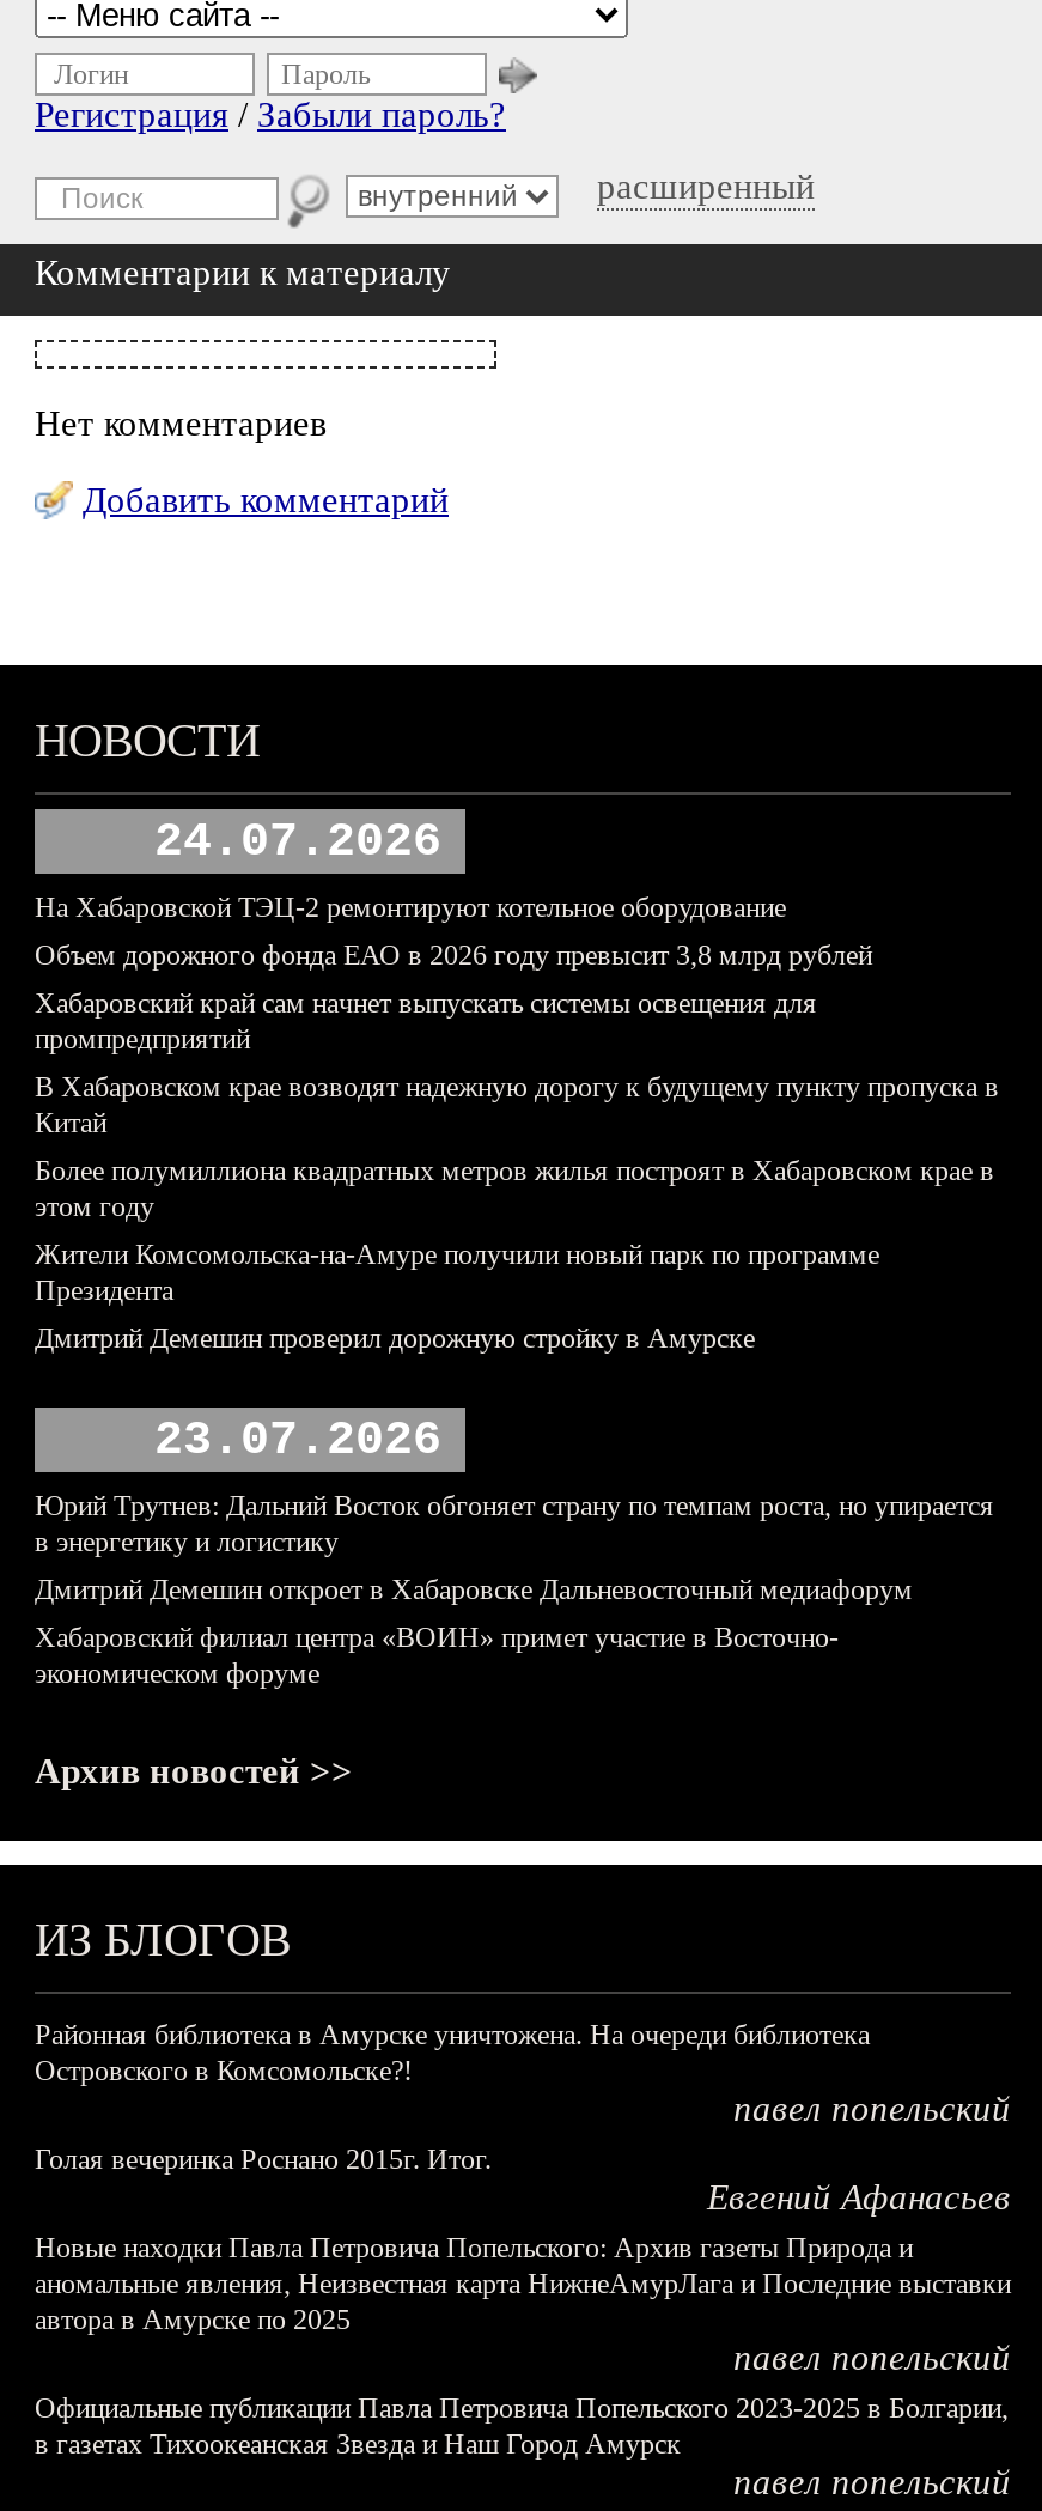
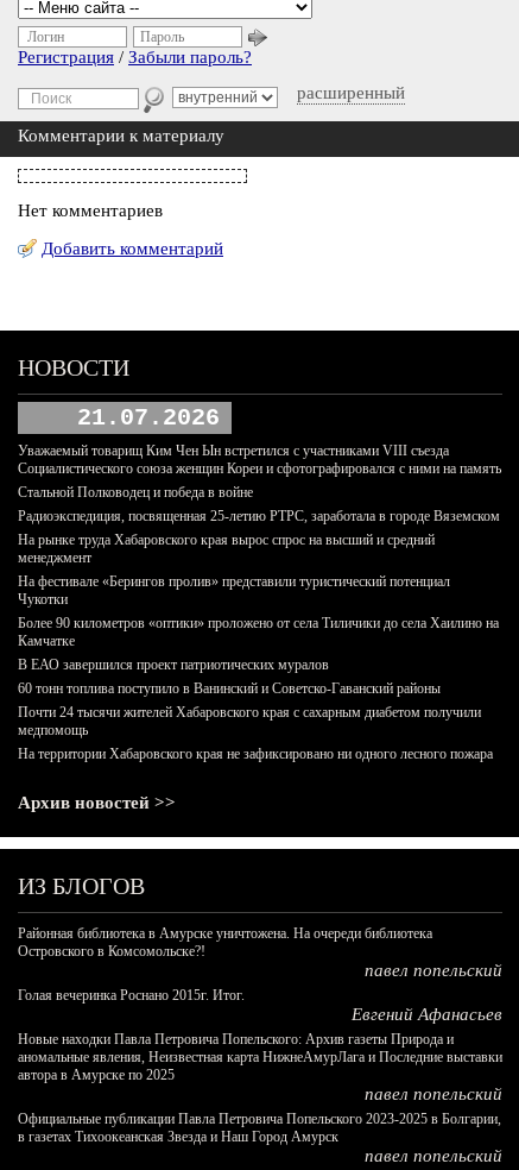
- 24.07.2026
- На Хабаровской ТЭЦ-2 ремонтируют котельное оборудование
- Объем дорожного фонда ЕАО в 2026 году превысит 3,8 млрд рублей
- Хабаровский край сам начнет выпускать системы освещения для
- промпредприятий
- В Хабаровском крае возводят надежную дорогу к будущему пункту пропуска в
- Китай
- Более полумиллиона квадратных метров жилья построят в Хабаровском крае в
- этом году
- Жители Комсомольска-на-Амуре получили новый парк по программе
- Президента
- Дмитрий Демешин проверил дорожную стройку в Амурске
- 23.07.2026
- Юрий Трутнев: Дальний Восток обгоняет страну по темпам роста, но упирается
- в энергетику и логистику
- Дмитрий Демешин откроет в Хабаровске Дальневосточный медиафорум
- Хабаровский филиал центра «ВОИН» примет участие в Восточно-
- экономическом форуме
+ 21.07.2026
+ Уважаемый товарищ Ким Чен Ын встретился с участниками VIII съезда
+ Социалистического союза женщин Кореи и сфотографировался с ними на память
+ Стальной Полководец и победа в войне
+ Радиоэкспедиция, посвященная 25-летию РТРС, заработала в городе Вяземском
+ На рынке труда Хабаровского края вырос спрос на высший и средний
+ менеджмент
+ На фестивале «Берингов пролив» представили туристический потенциал
+ Чукотки
+ Более 90 километров «оптики» проложено от села Тиличики до села Хаилино на
+ Камчатке
+ В ЕАО завершился проект патриотических муралов
+ 60 тонн топлива поступило в Ванинский и Советско-Гаванский районы
+ Почти 24 тысячи жителей Хабаровского края с сахарным диабетом получили
+ медпомощь
+ На территории Хабаровского края не зафиксировано ни одного лесного пожара
